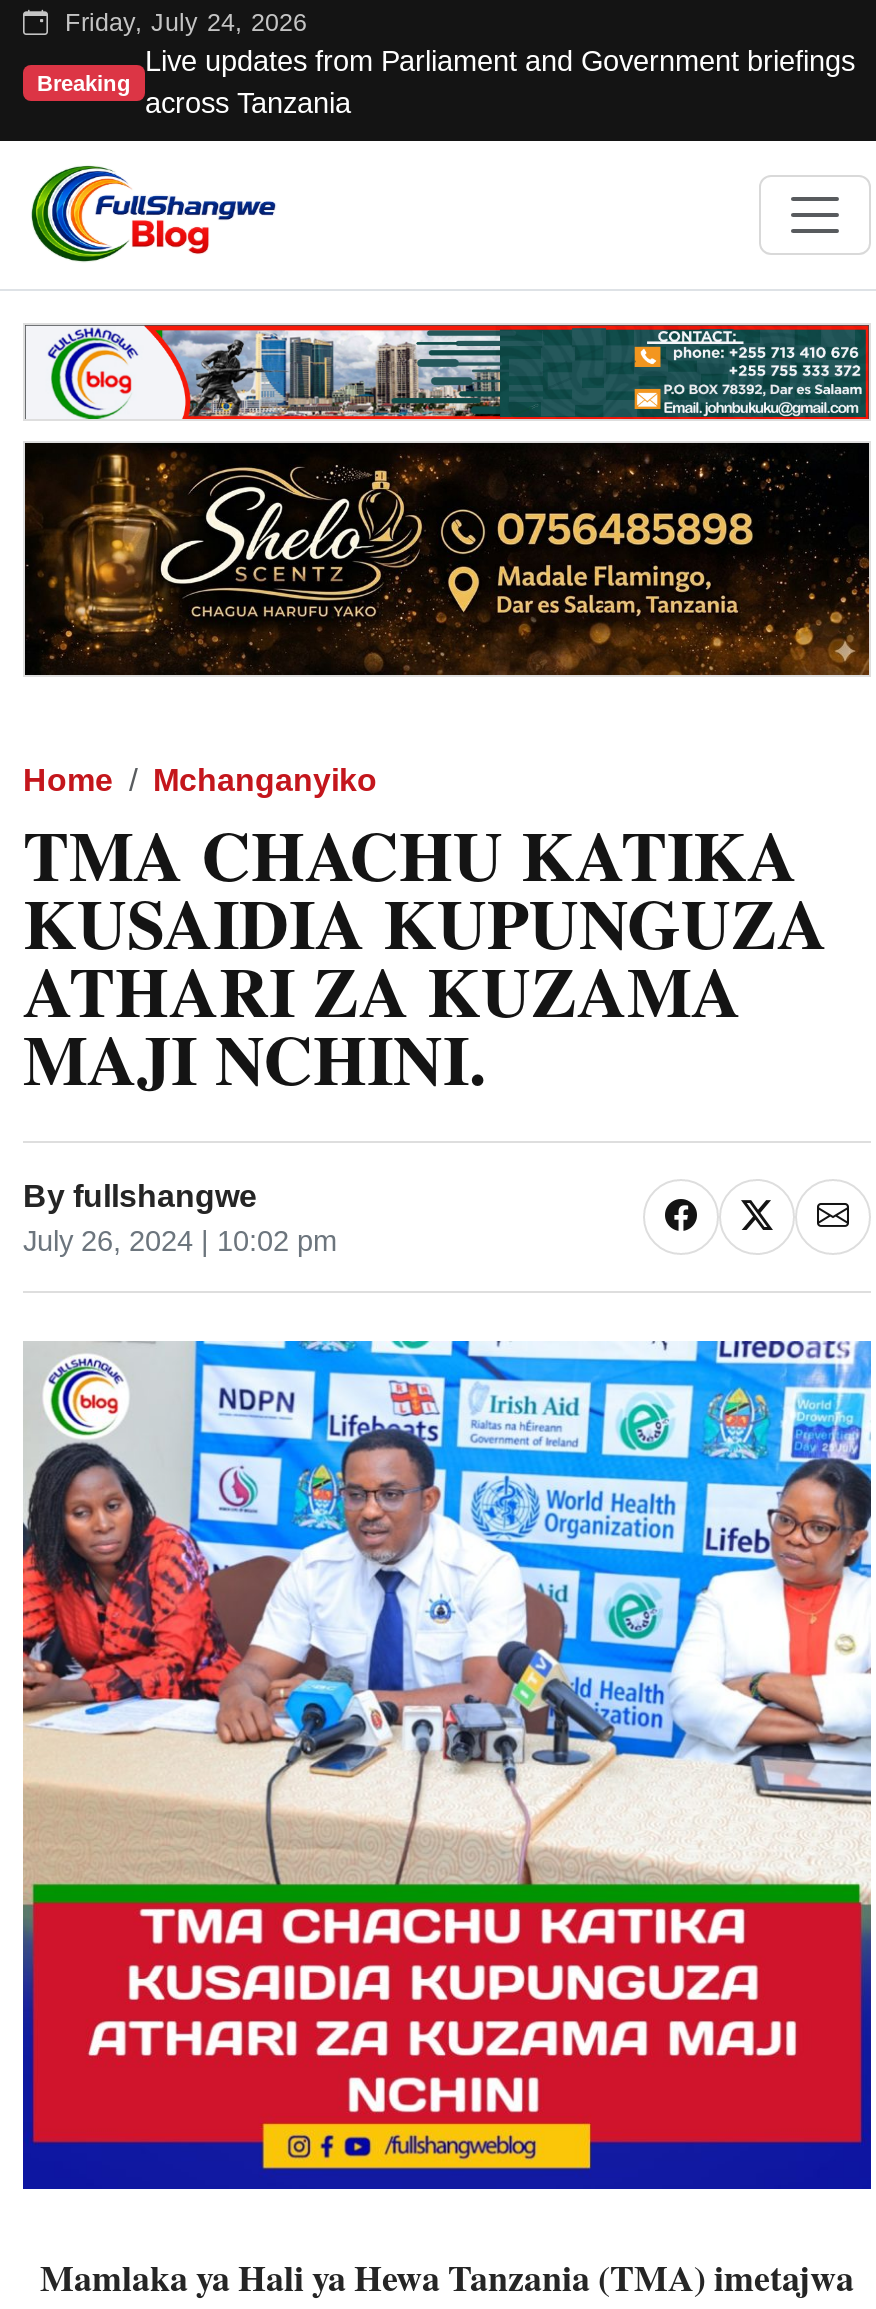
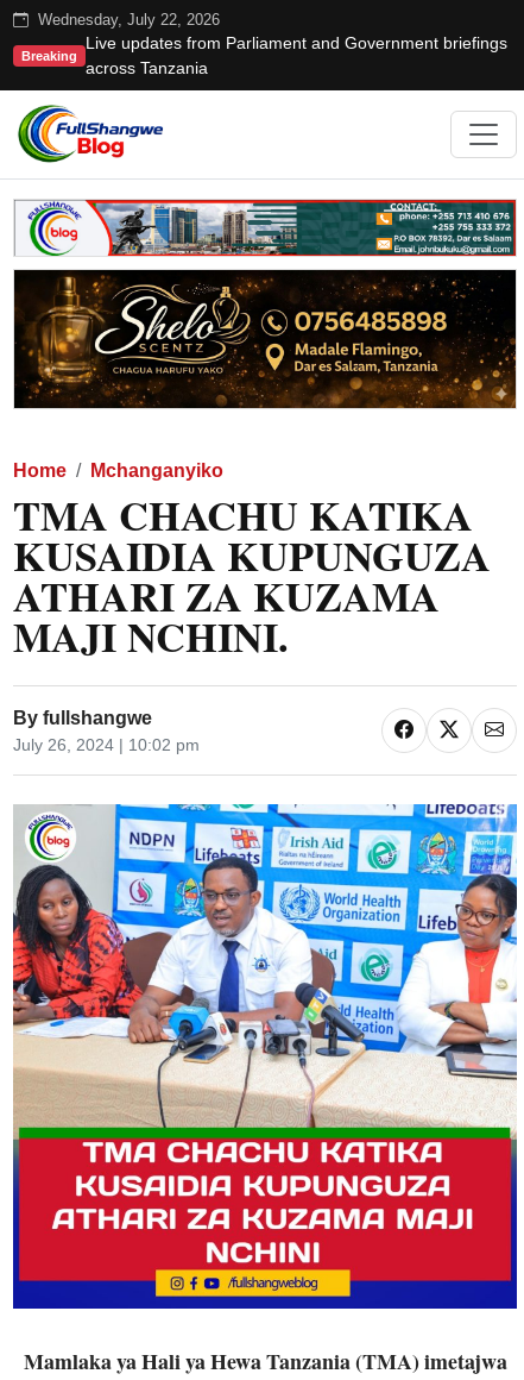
- Friday, July 24, 2026
+ Wednesday, July 22, 2026
